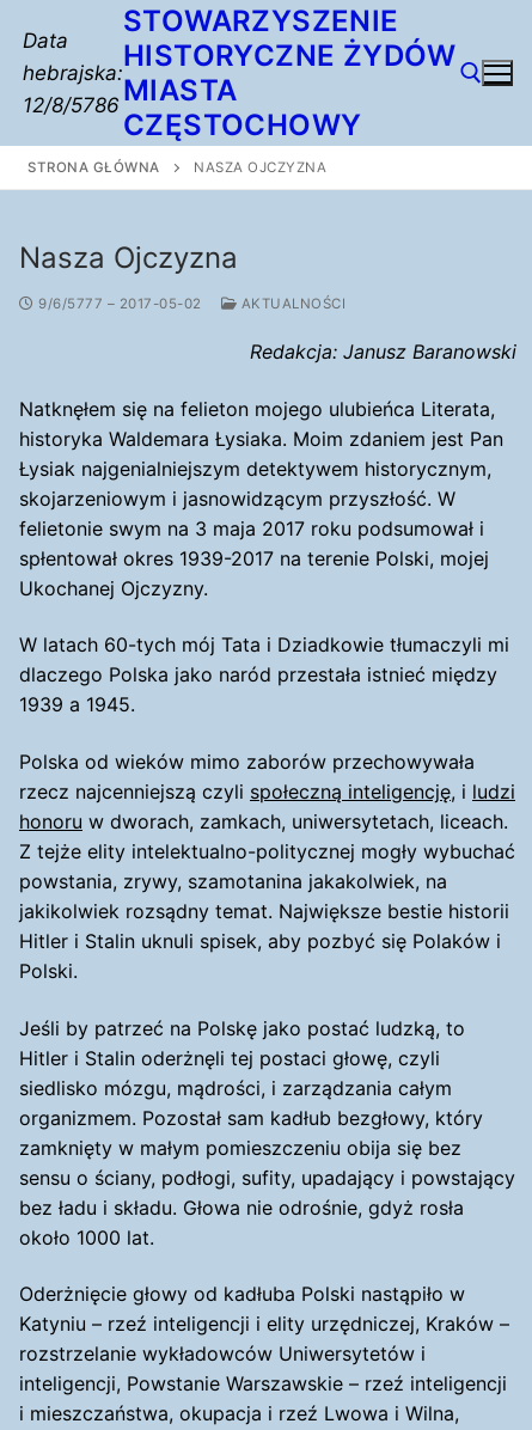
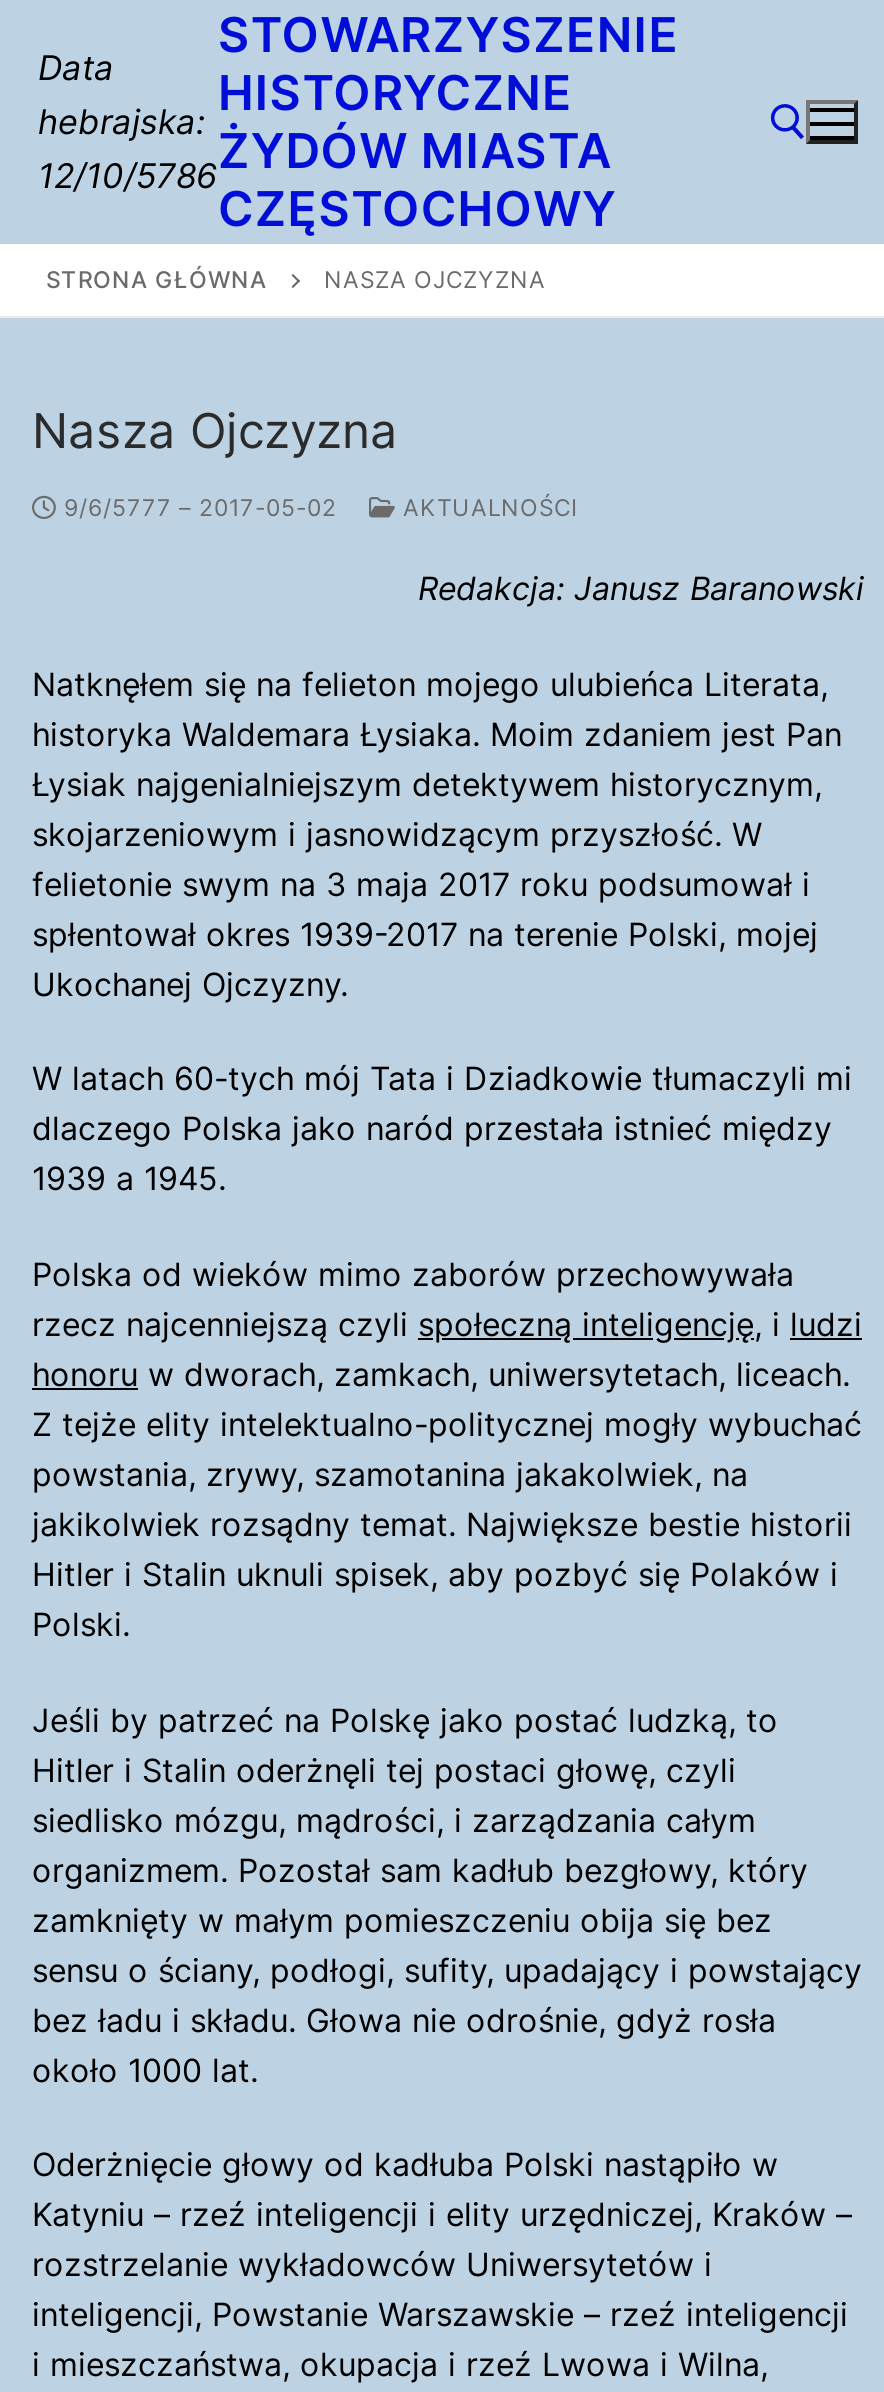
- 12/8/5786
+ 12/10/5786
